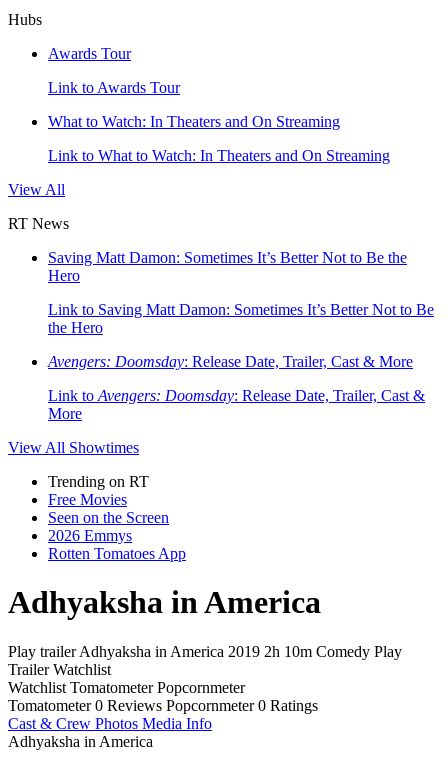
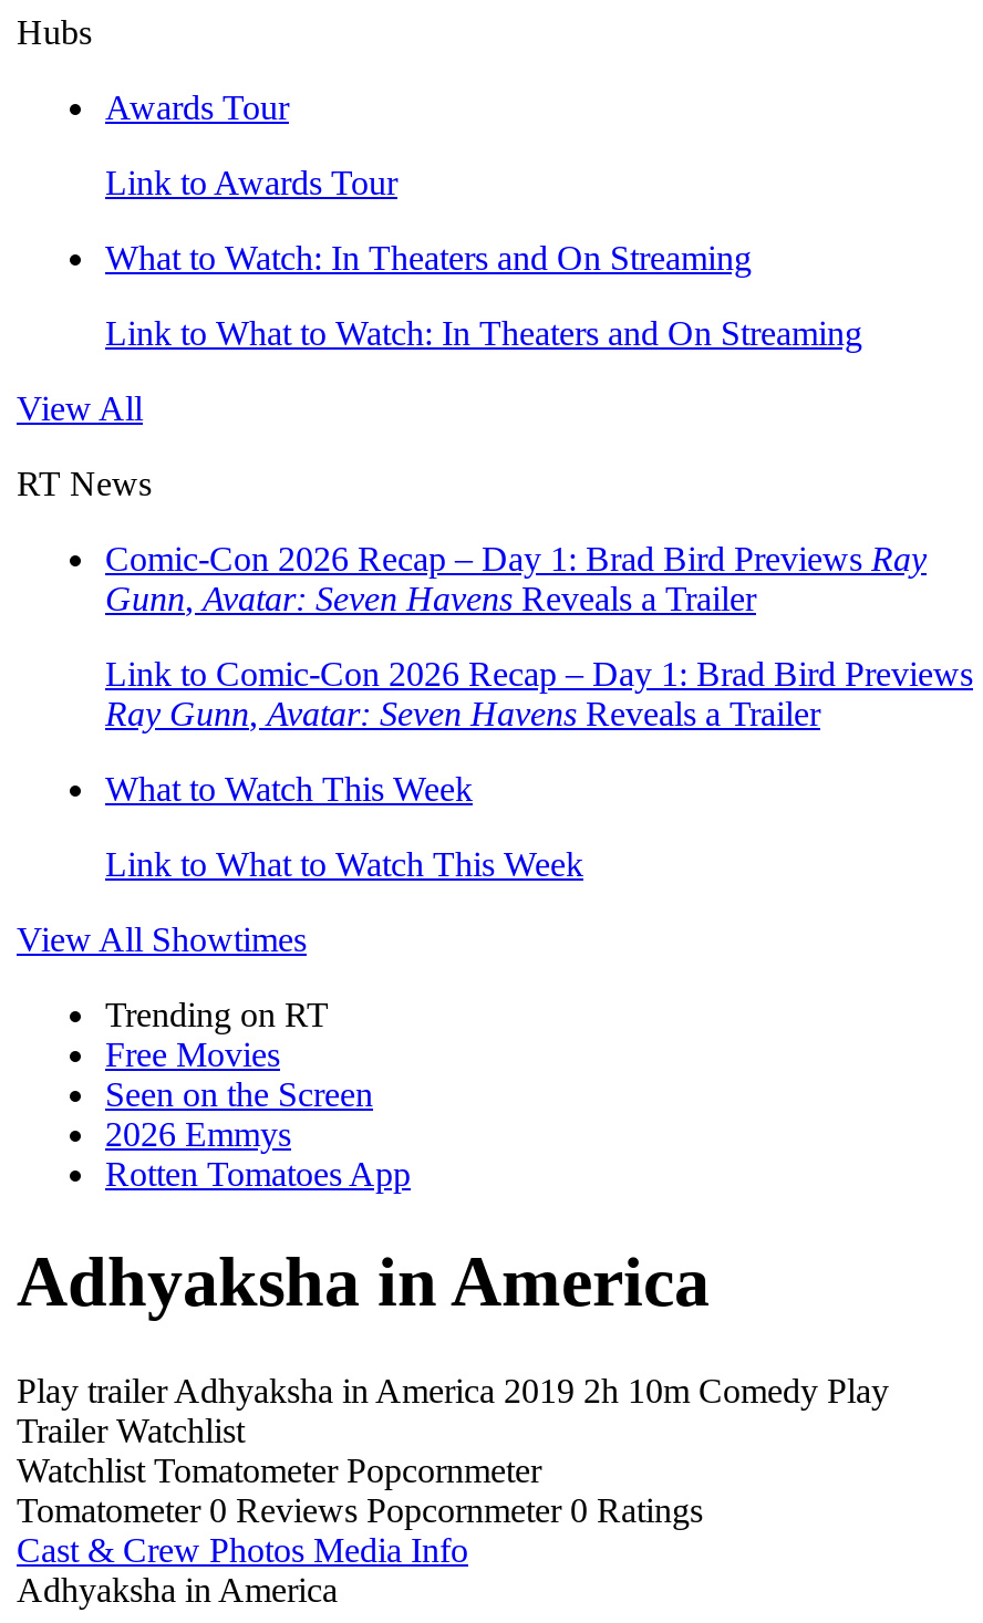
- Saving Matt Damon: Sometimes It’s Better Not to Be the
- Hero
+ Comic-Con 2026 Recap – Day 1: Brad Bird Previews Ray
+ Gunn, Avatar: Seven Havens Reveals a Trailer

- Link to Saving Matt Damon: Sometimes It’s Better Not to Be
- the Hero
+ Link to Comic-Con 2026 Recap – Day 1: Brad Bird Previews
+ Ray Gunn, Avatar: Seven Havens Reveals a Trailer

- Avengers: Doomsday: Release Date, Trailer, Cast & More
+ What to Watch This Week

- Link to Avengers: Doomsday: Release Date, Trailer, Cast &
- More
+ Link to What to Watch This Week
